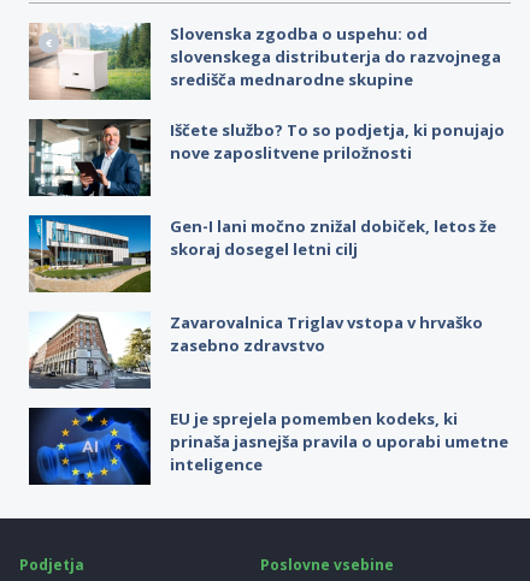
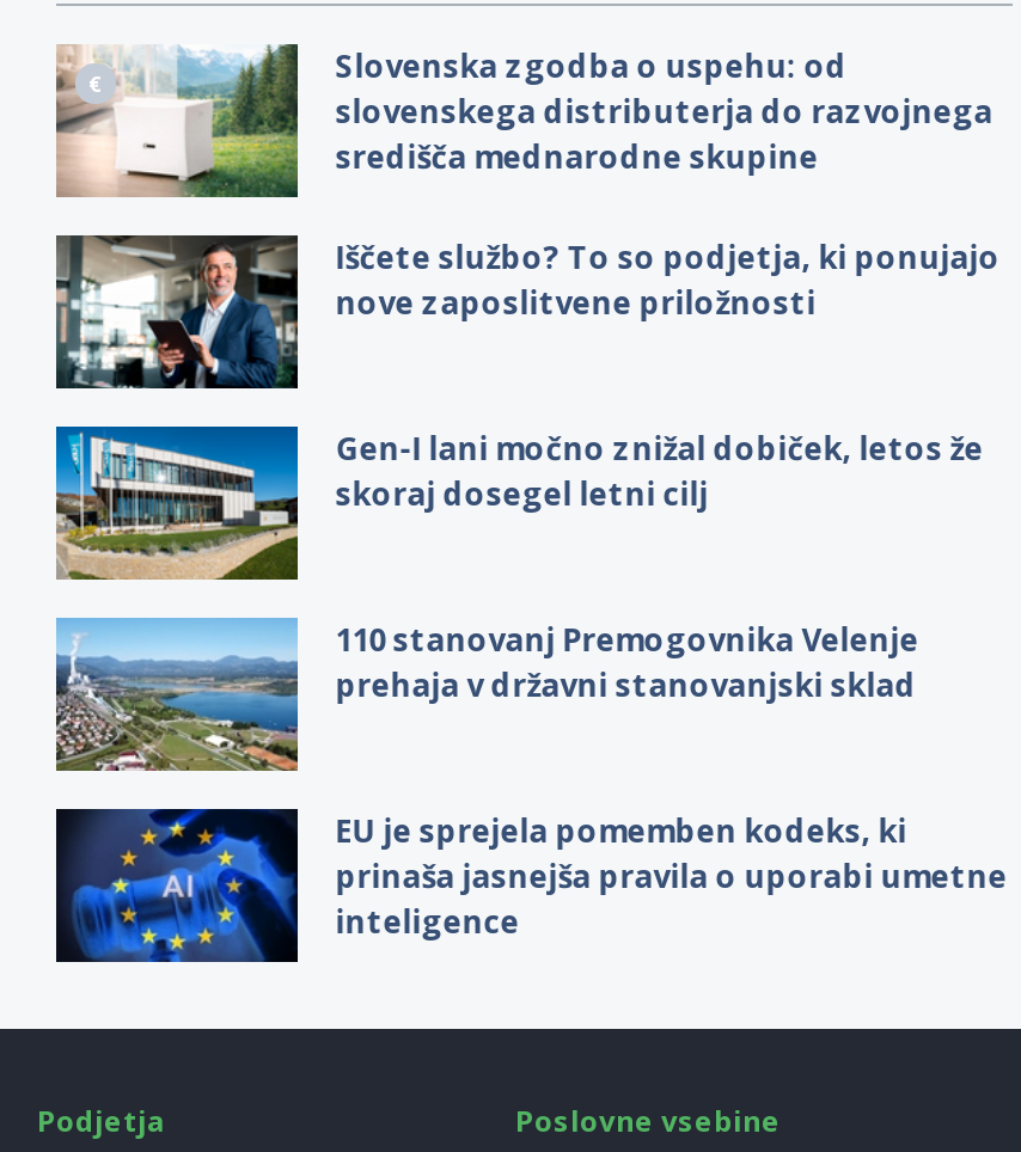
- [image]
- Zavarovalnica Triglav vstopa v hrvaško
- zasebno zdravstvo
+ [image]
+ 110 stanovanj Premogovnika Velenje
+ prehaja v državni stanovanjski sklad
